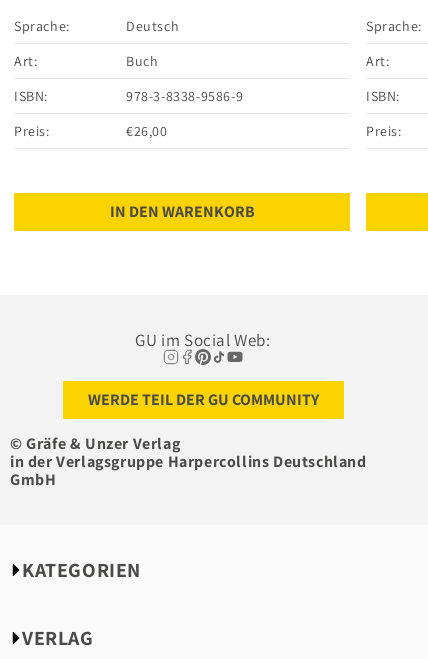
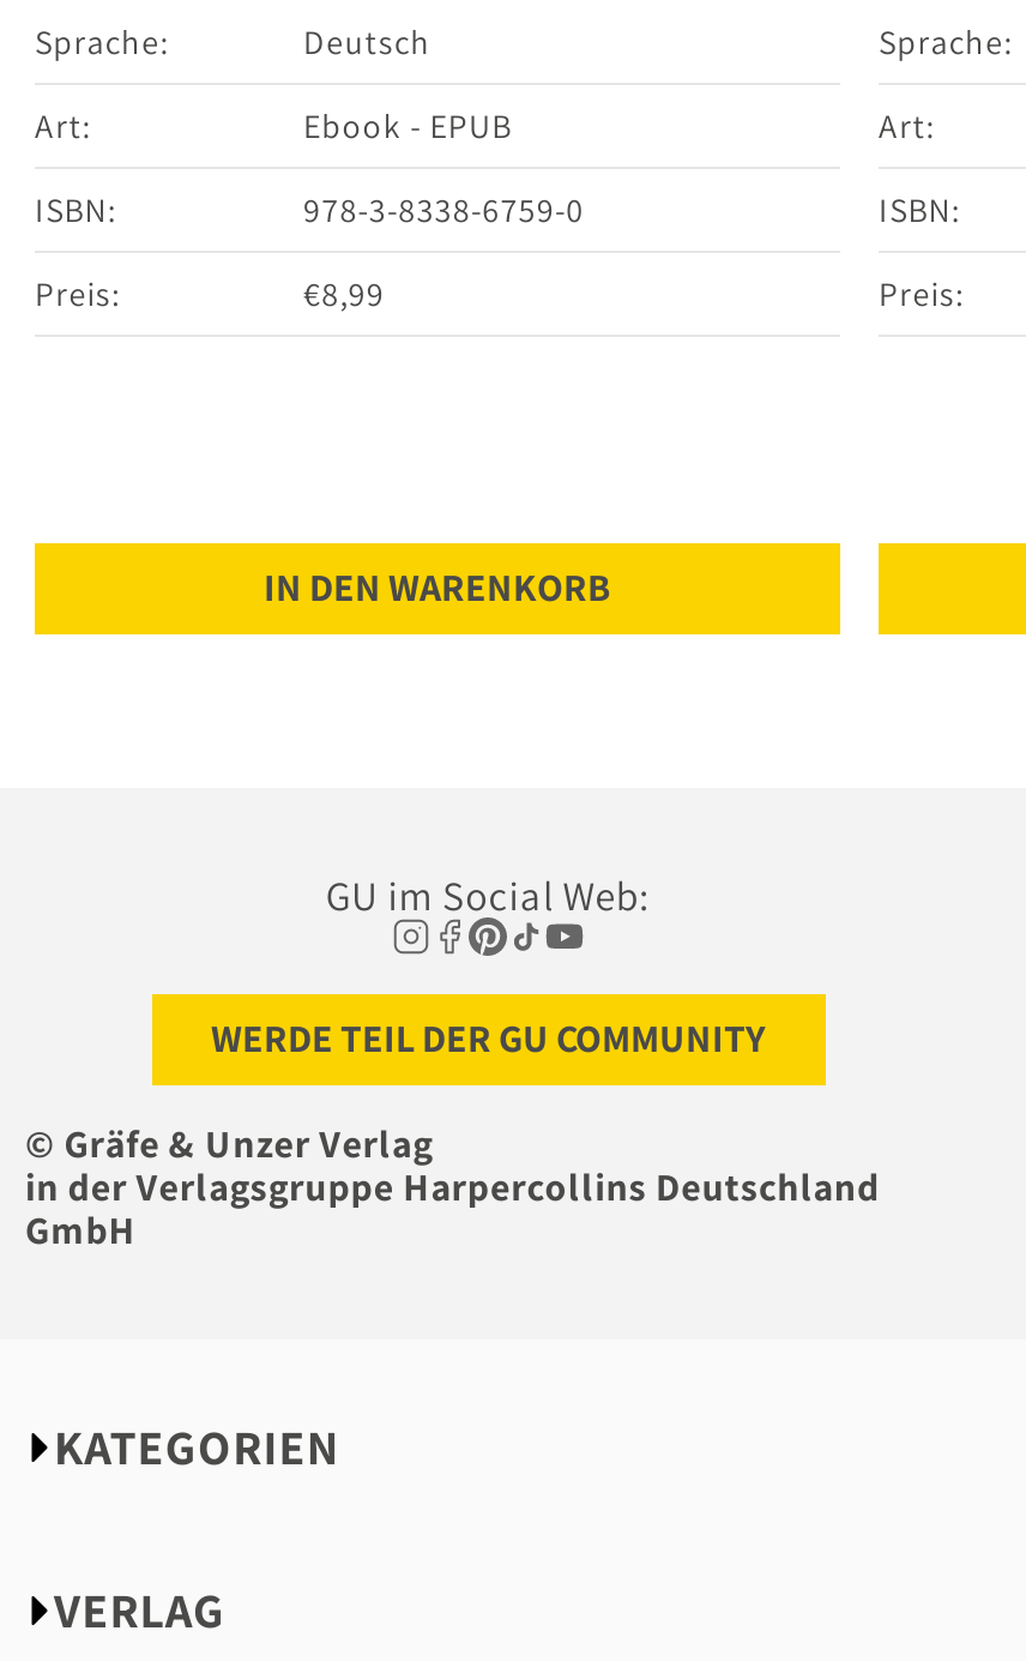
- Buch
+ Ebook - EPUB

- 978-3-8338-9586-9
+ 978-3-8338-6759-0

- €26,00
+ €8,99
